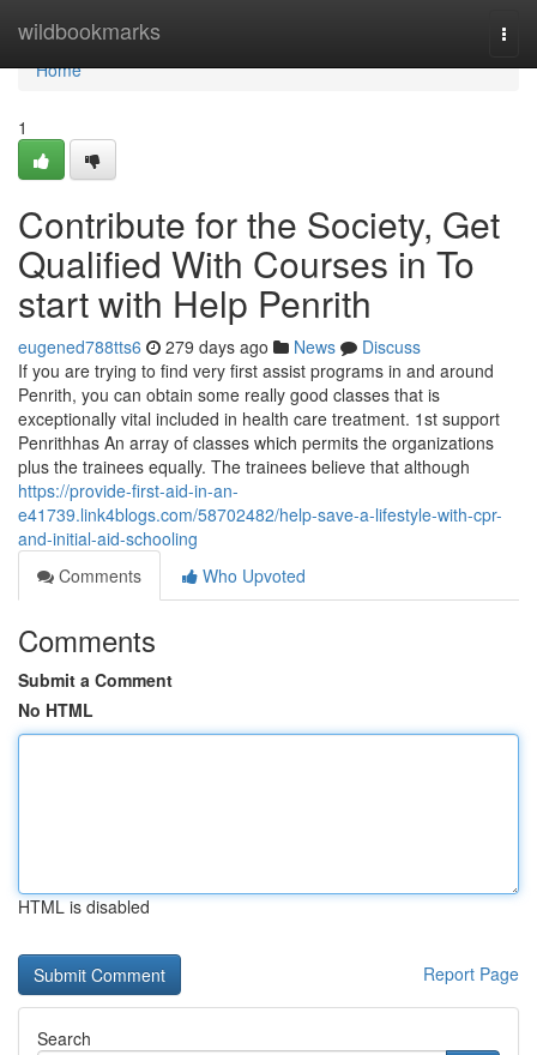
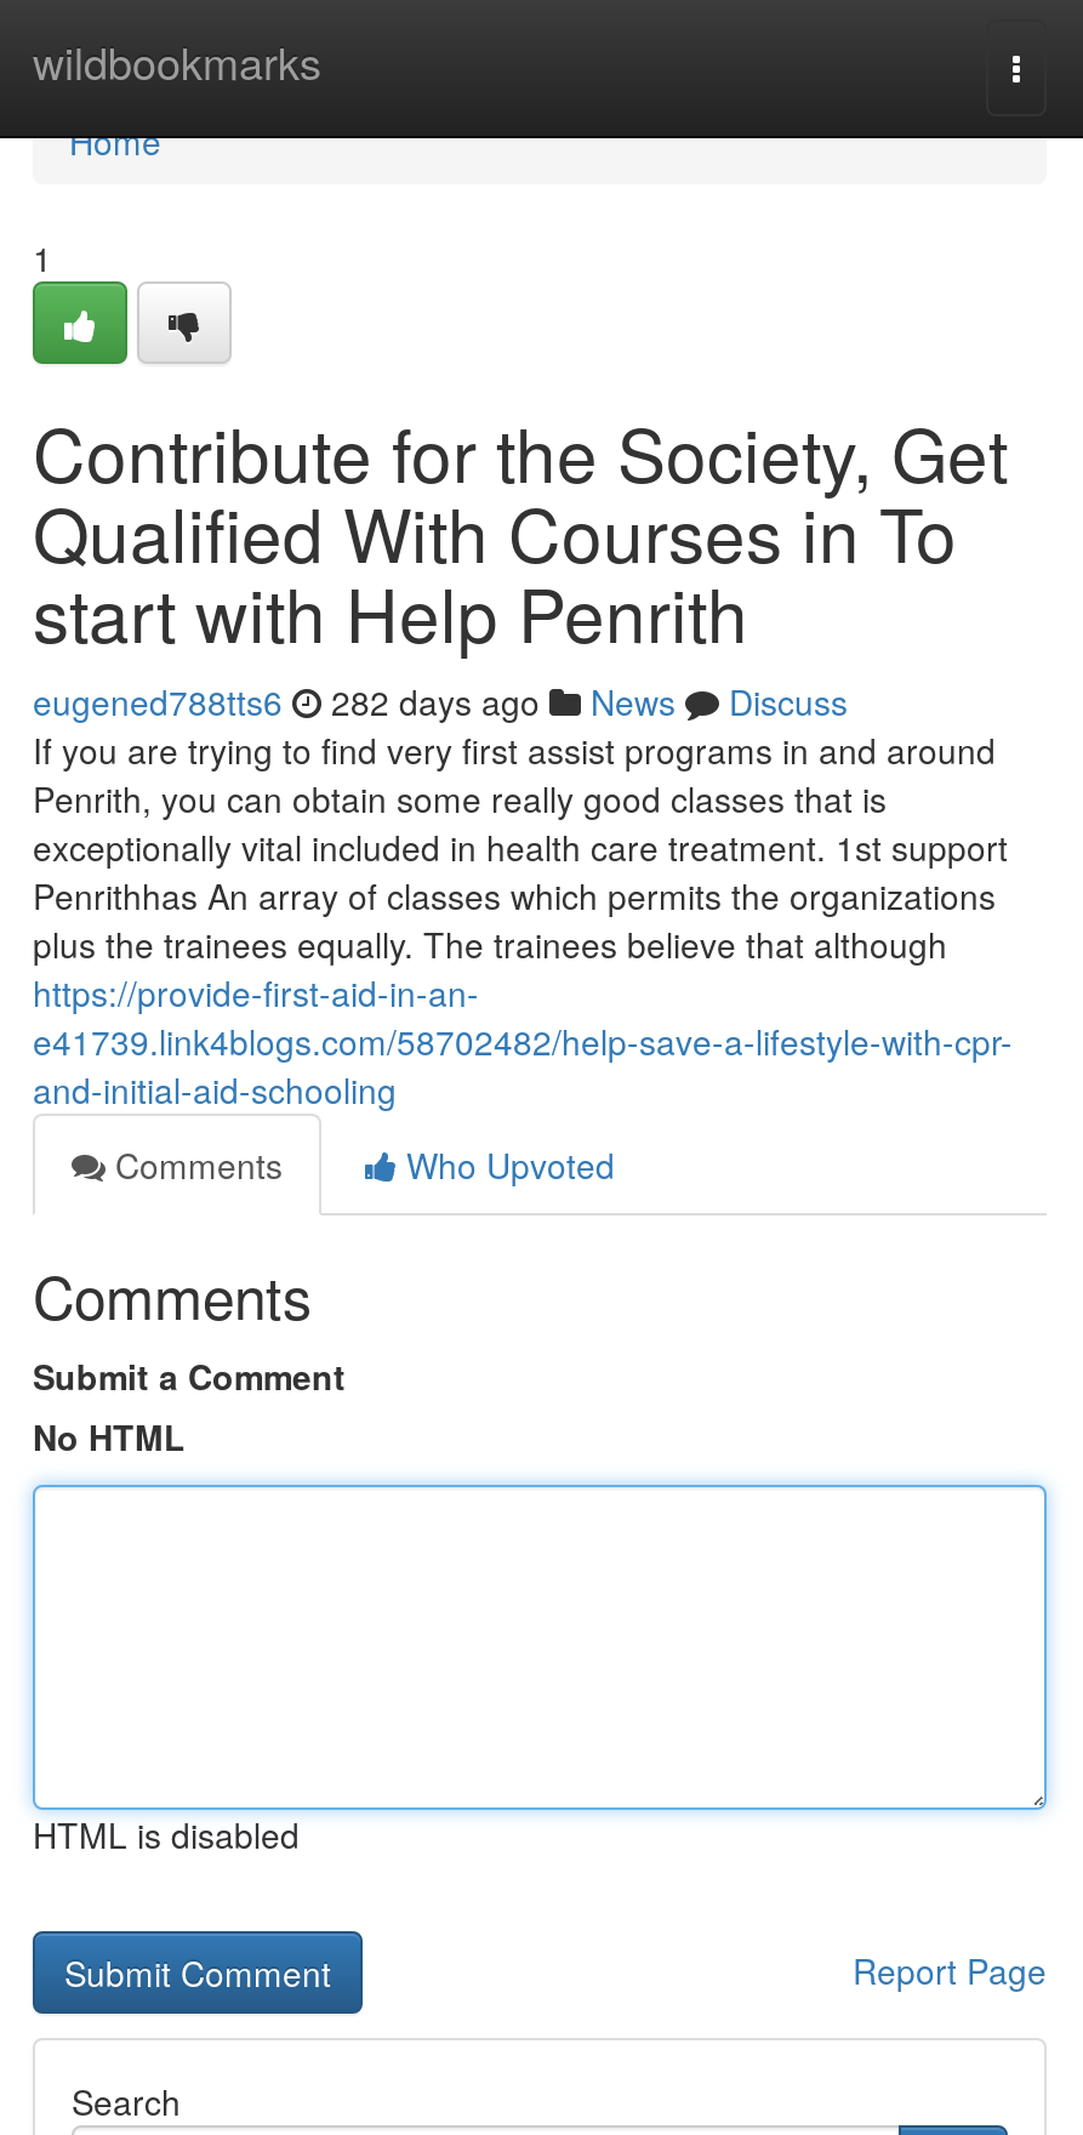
- eugened788tts6 279 days ago News Discuss
+ eugened788tts6 282 days ago News Discuss
